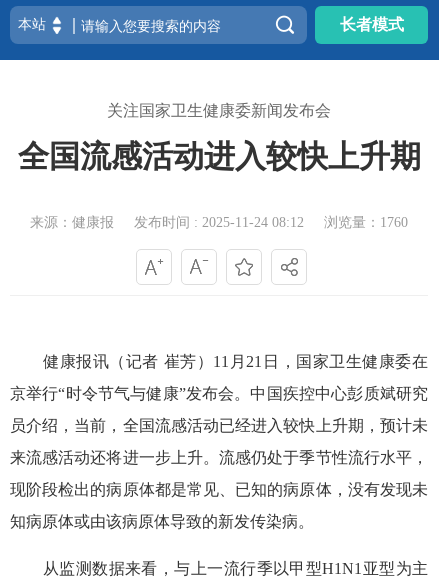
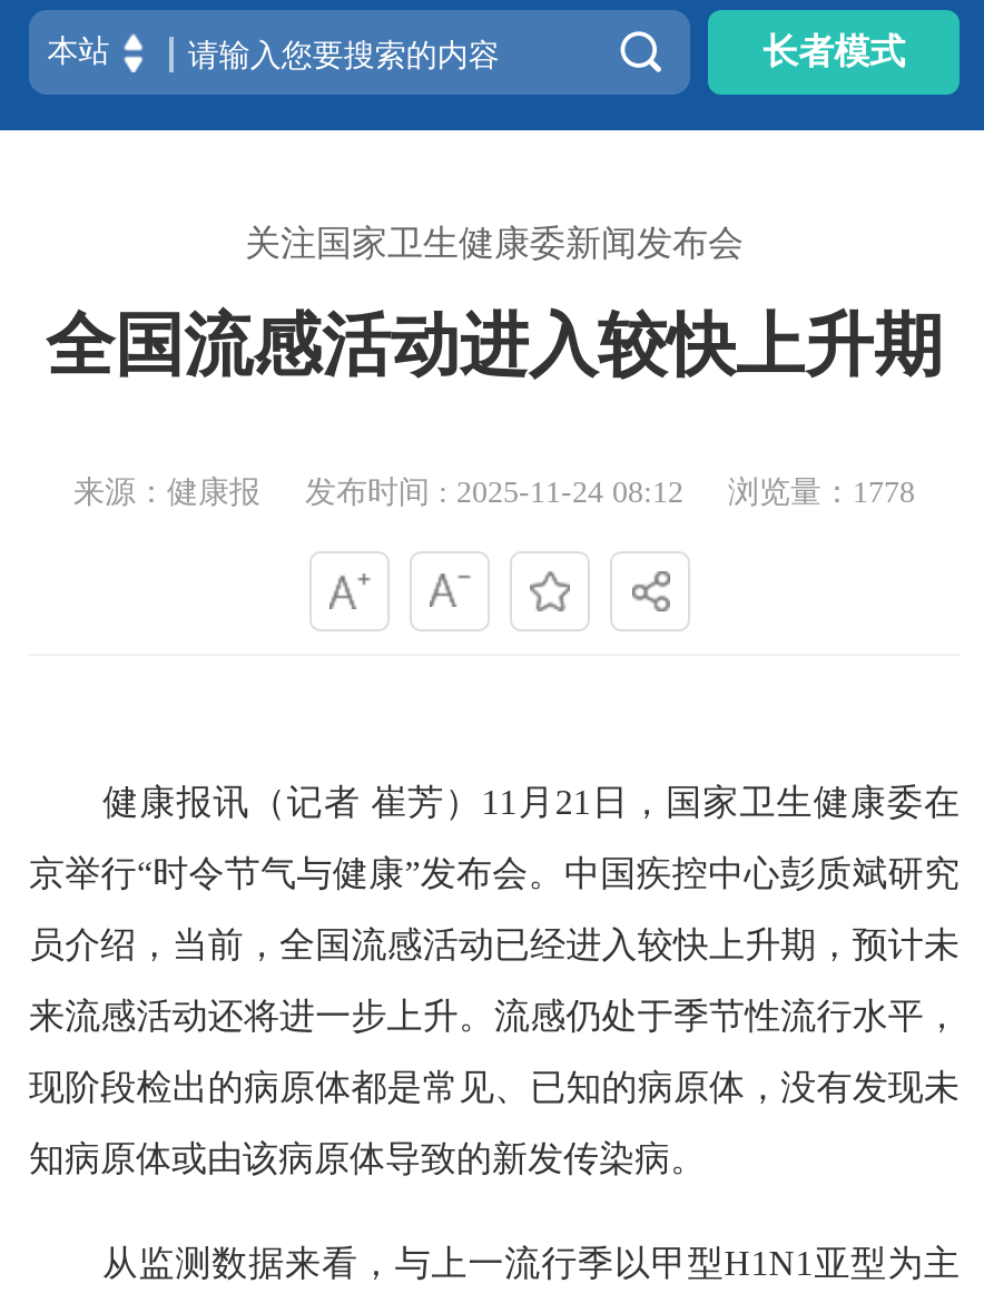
- 来源：健康报 发布时间 : 2025-11-24 08:12 浏览量：1760
+ 来源：健康报 发布时间 : 2025-11-24 08:12 浏览量：1778
